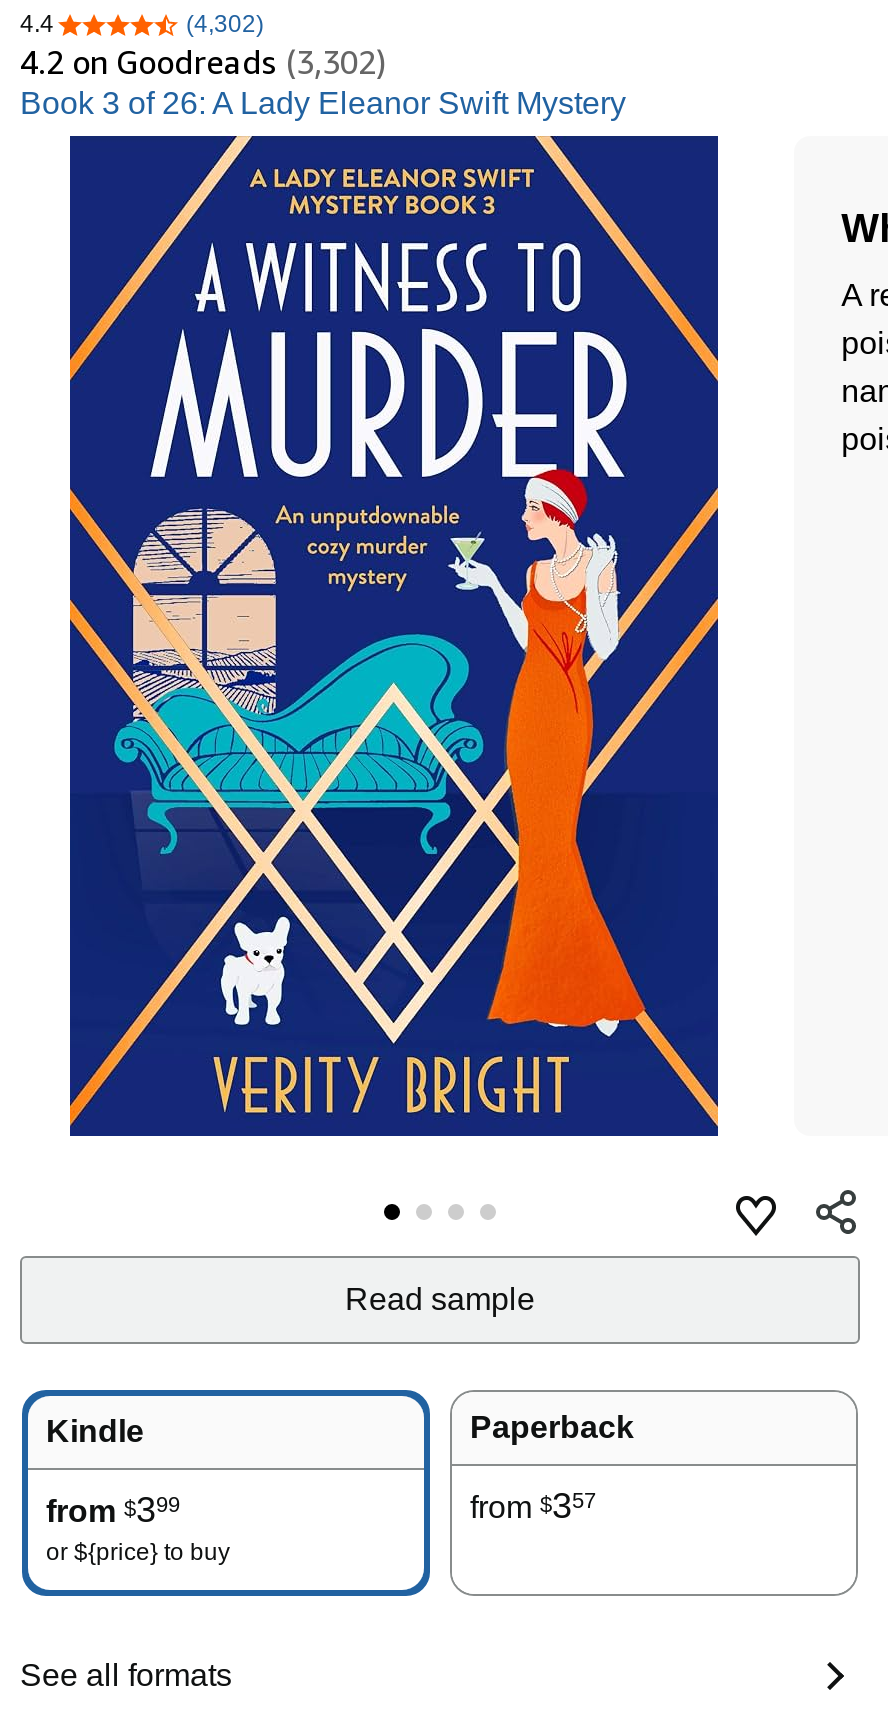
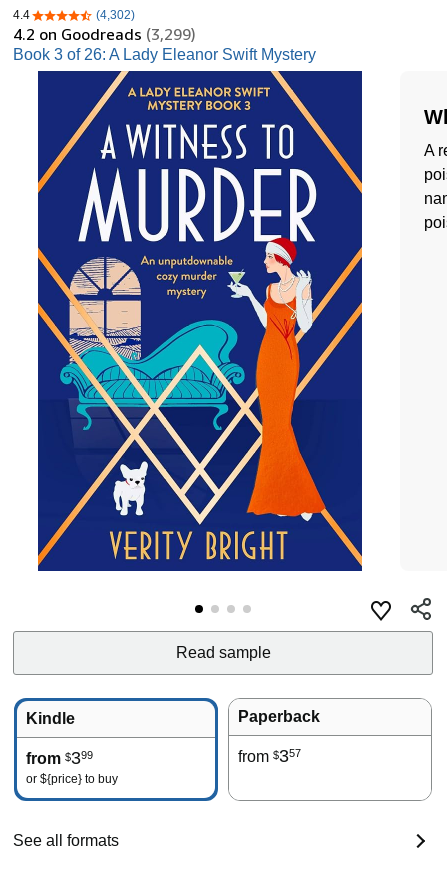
- 4.2 on Goodreads (3,302)
+ 4.2 on Goodreads (3,299)
